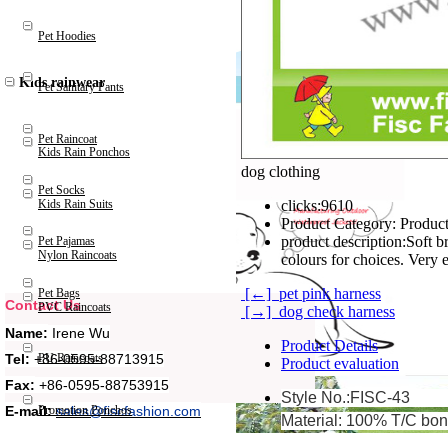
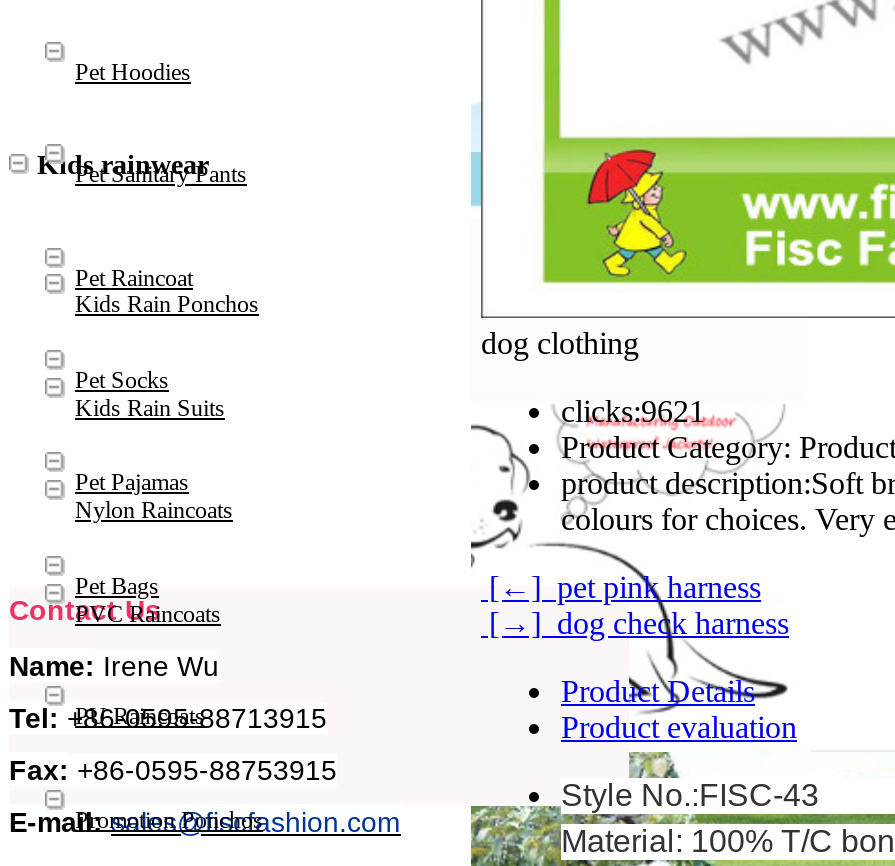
- clicks:9610
+ clicks:9621
